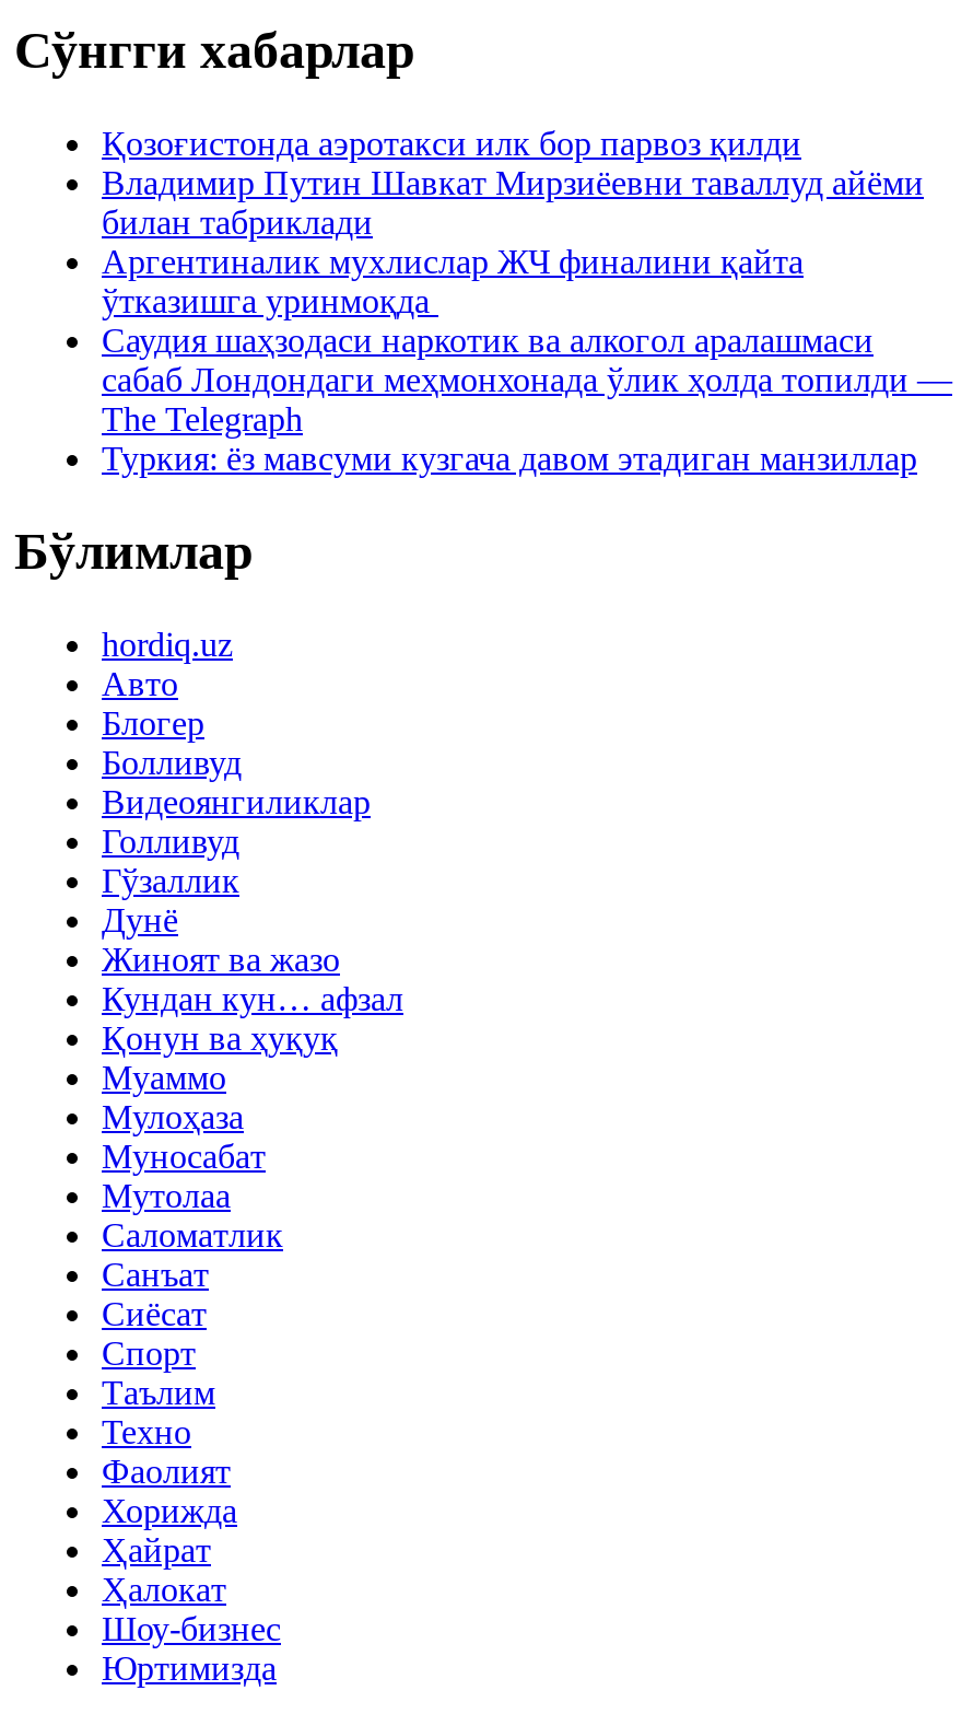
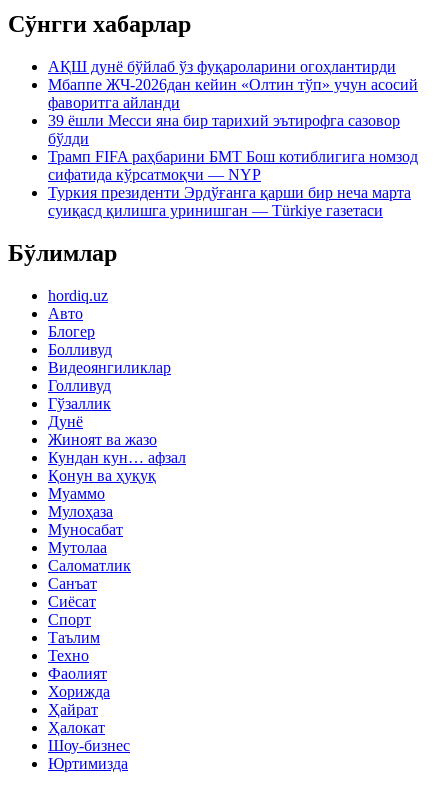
- Қозоғистонда аэротакси илк бор парвоз қилди
- Владимир Путин Шавкат Мирзиёевни таваллуд айёми
- билан табриклади
- Аргентиналик мухлислар ЖЧ финалини қайта
- ўтказишга уринмоқда
- Саудия шаҳзодаси наркотик ва алкогол аралашмаси
- сабаб Лондондаги меҳмонхонада ўлик ҳолда топилди —
- The Telegraph
- Туркия: ёз мавсуми кузгача давом этадиган манзиллар
+ АҚШ дунё бўйлаб ўз фуқароларини огоҳлантирди
+ Мбаппе ЖЧ-2026дан кейин «Олтин тўп» учун асосий
+ фаворитга айланди
+ 39 ёшли Месси яна бир тарихий эътирофга сазовор
+ бўлди
+ Трамп FIFA раҳбарини БМТ Бош котиблигига номзод
+ сифатида кўрсатмоқчи — NYP
+ Туркия президенти Эрдўғанга қарши бир неча марта
+ суиқасд қилишга уринишган — Тürkiye газетаси
